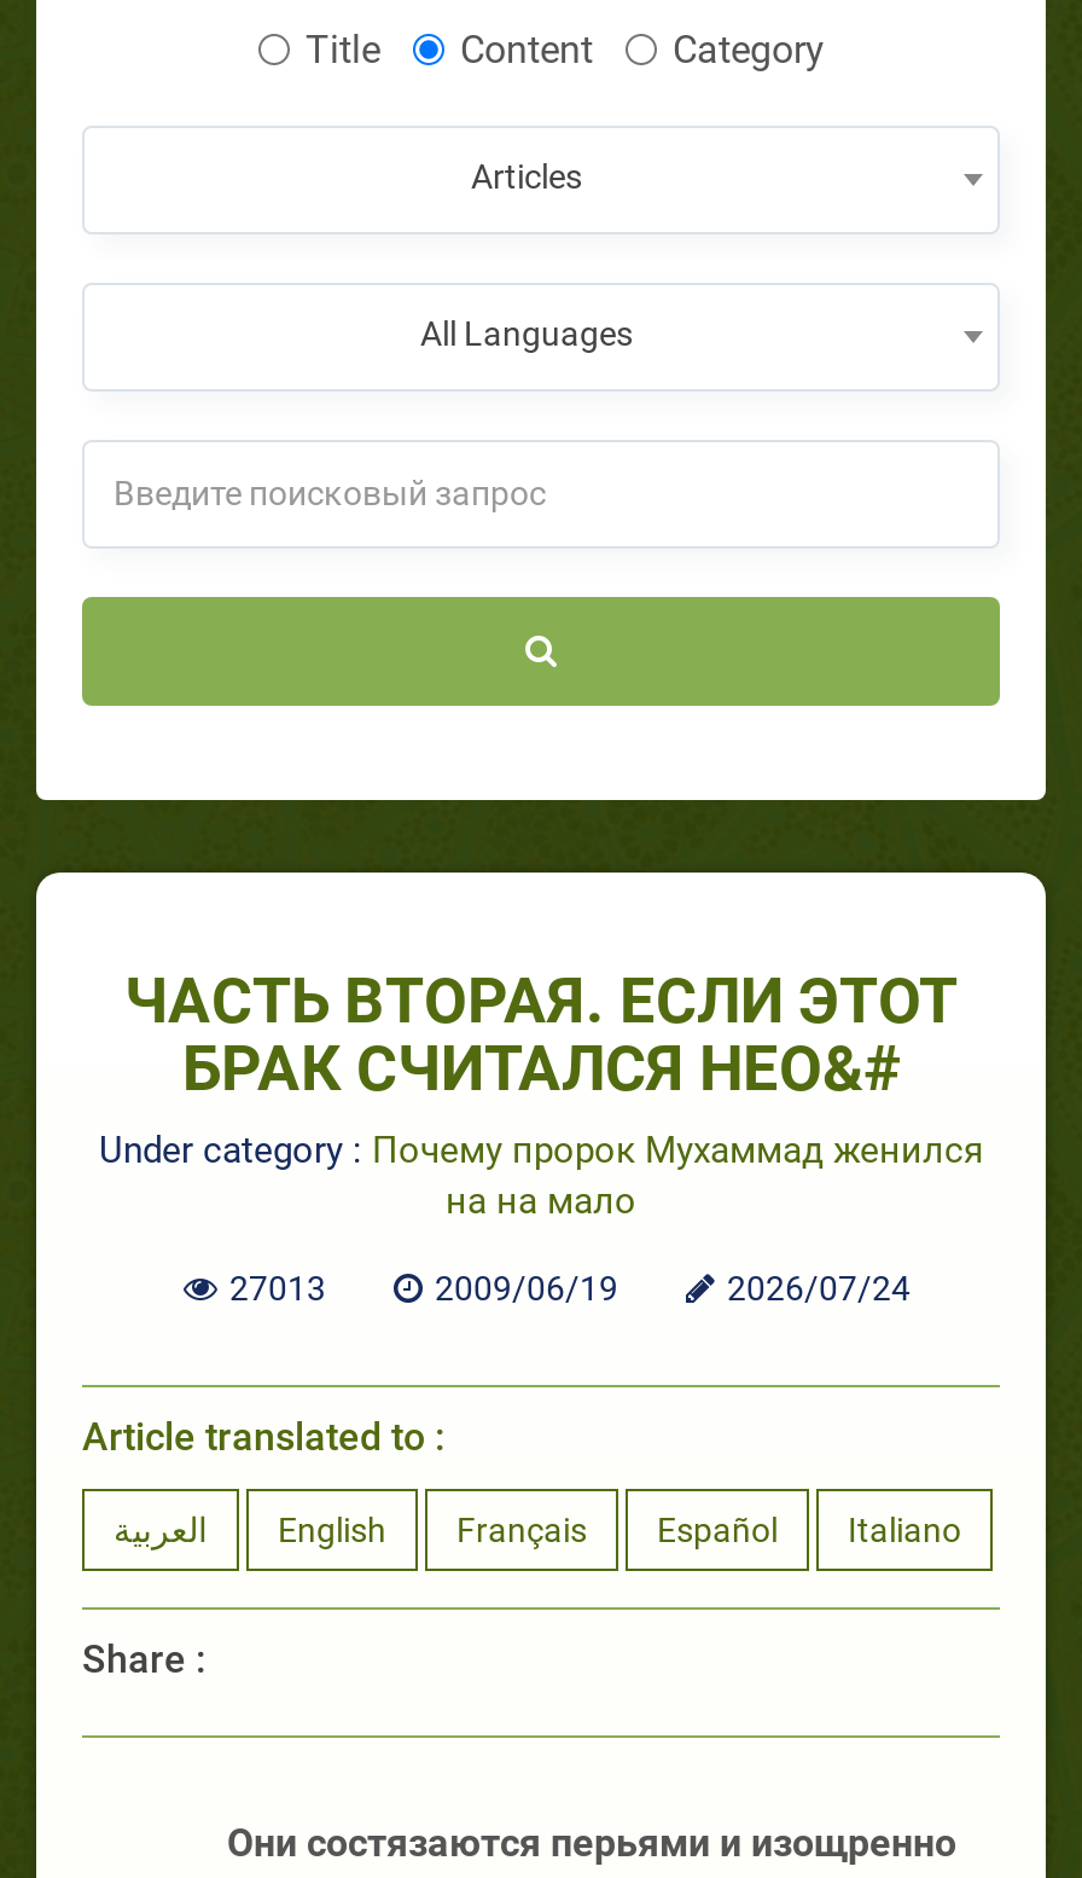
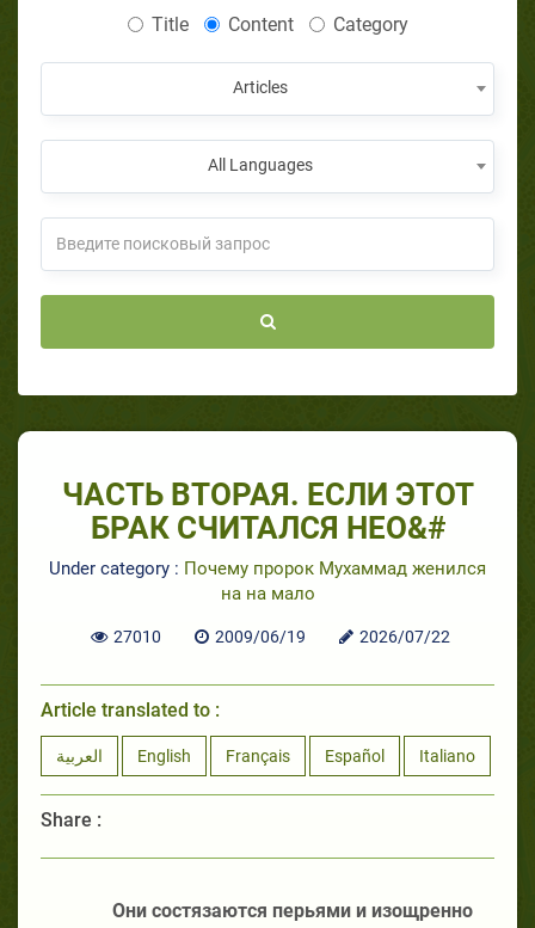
- 27013
+ 27010

- 2026/07/24
+ 2026/07/22
